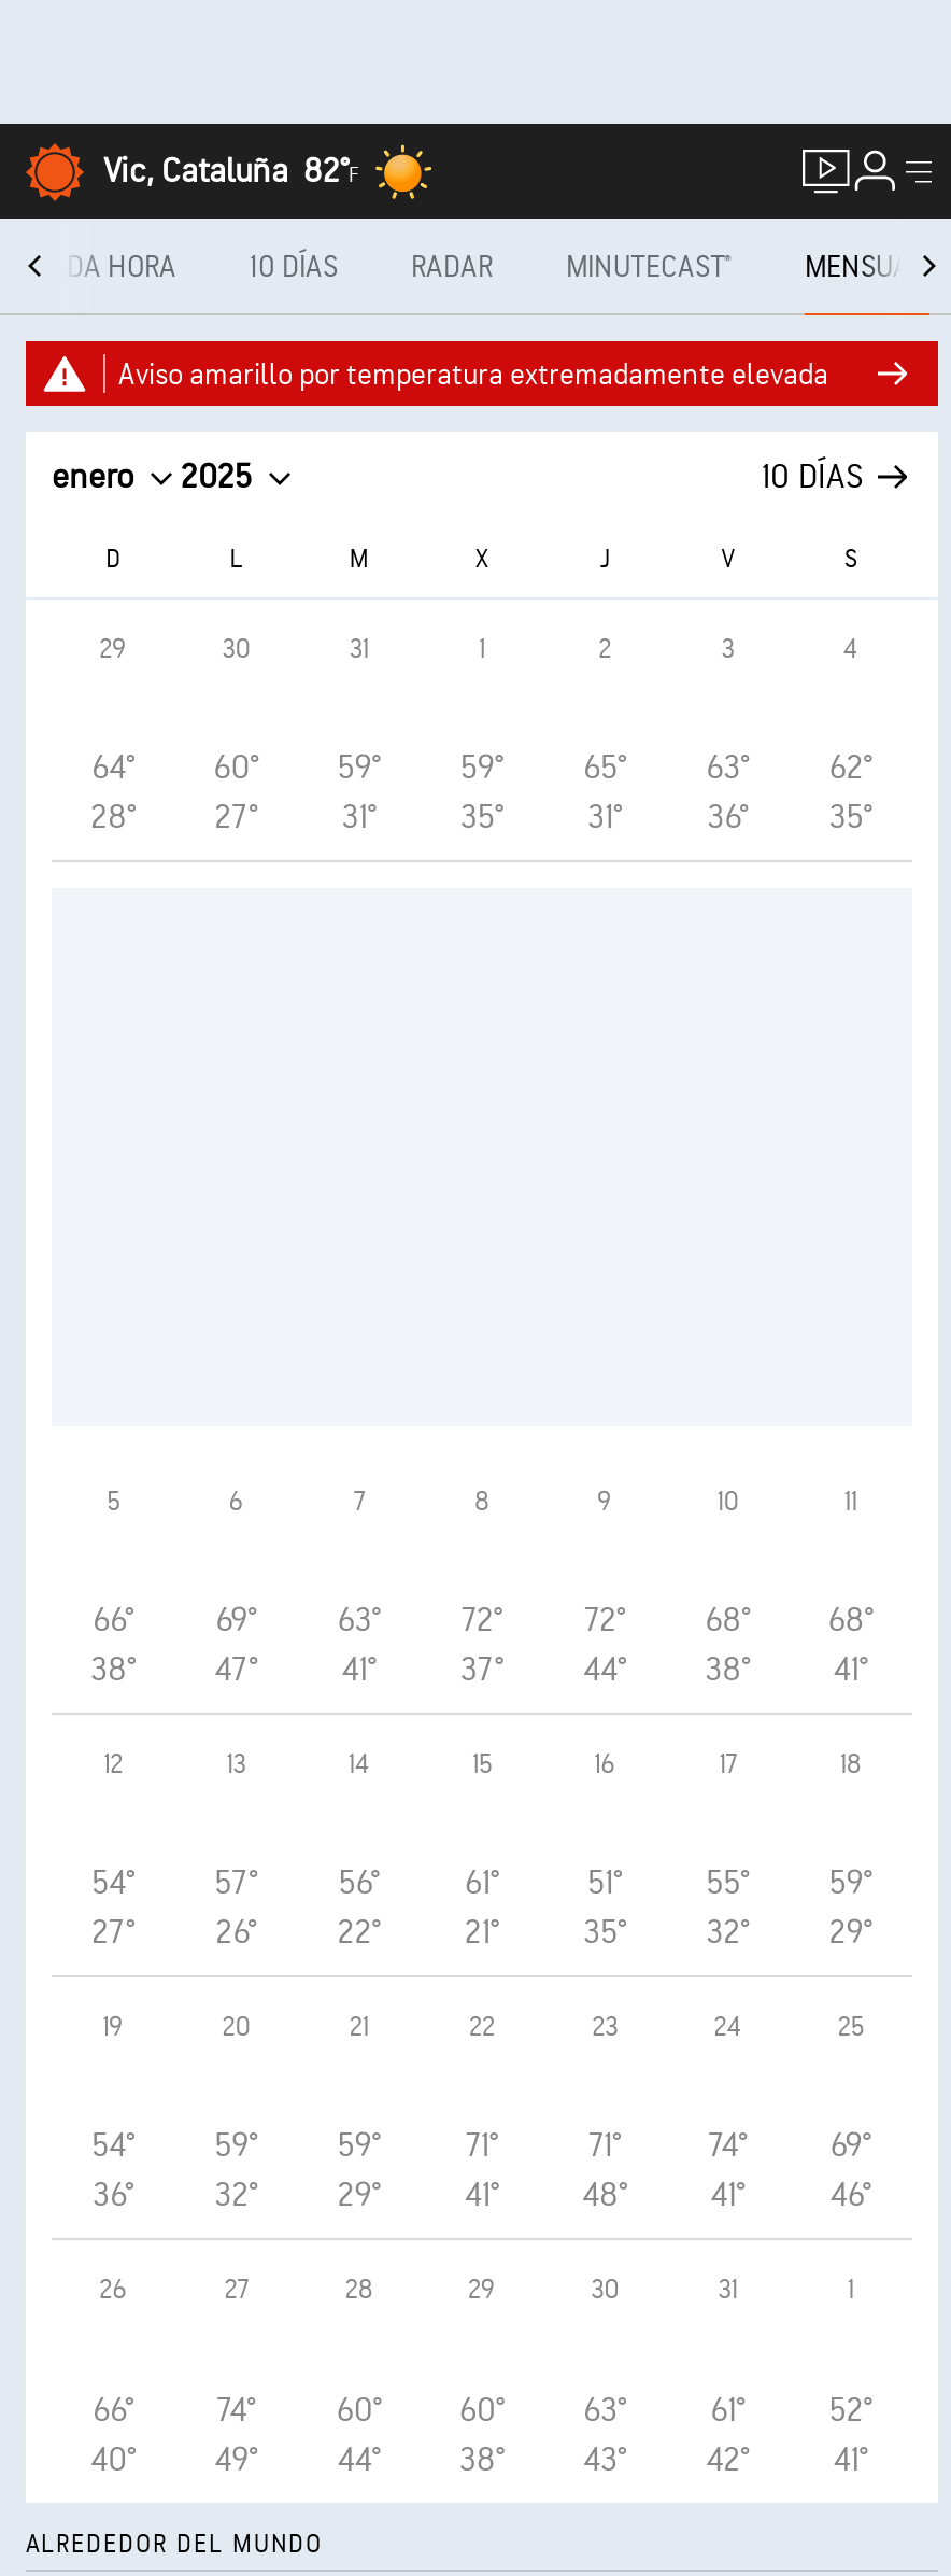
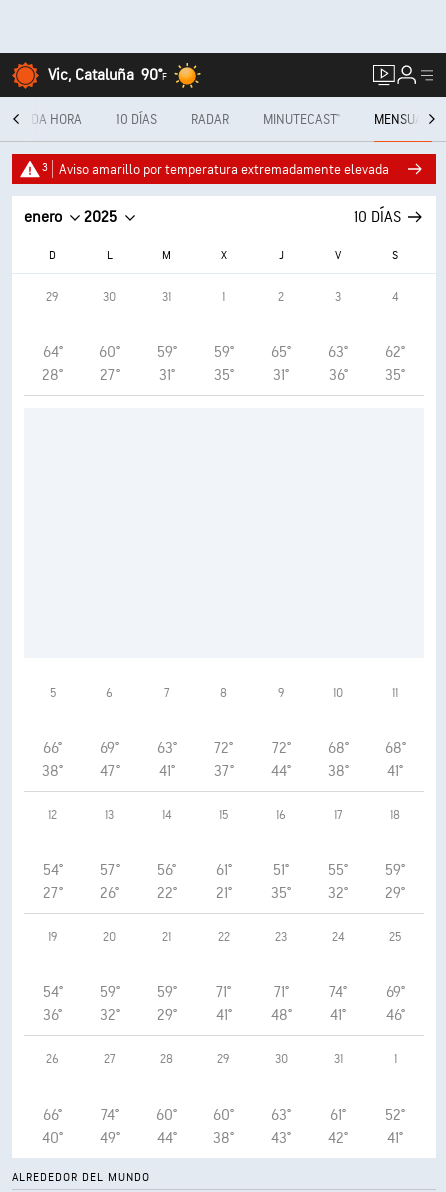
- Vic, Cataluña 82°F
+ Vic, Cataluña 90°F

+ 3
